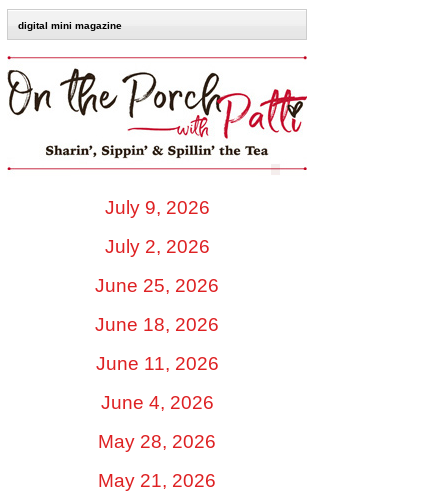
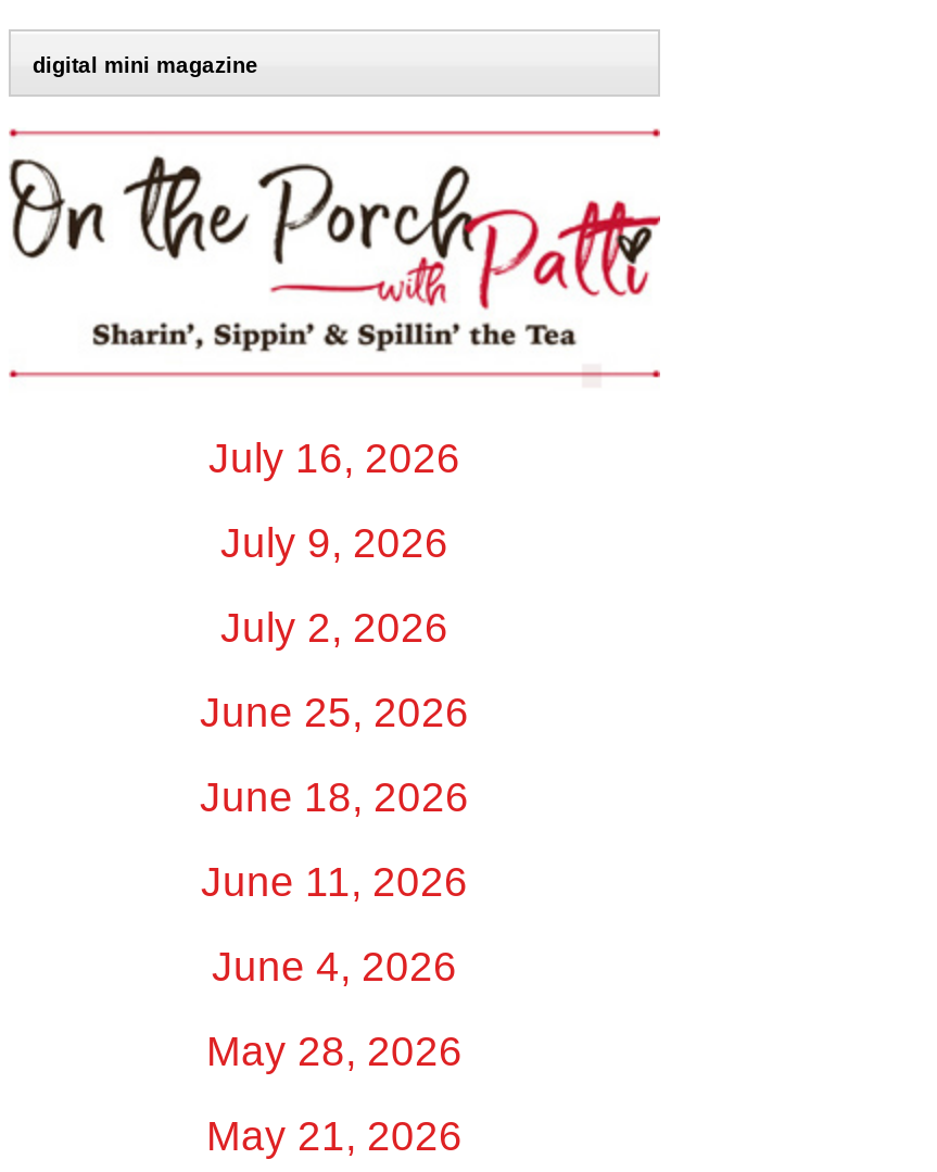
+ July 16, 2026
